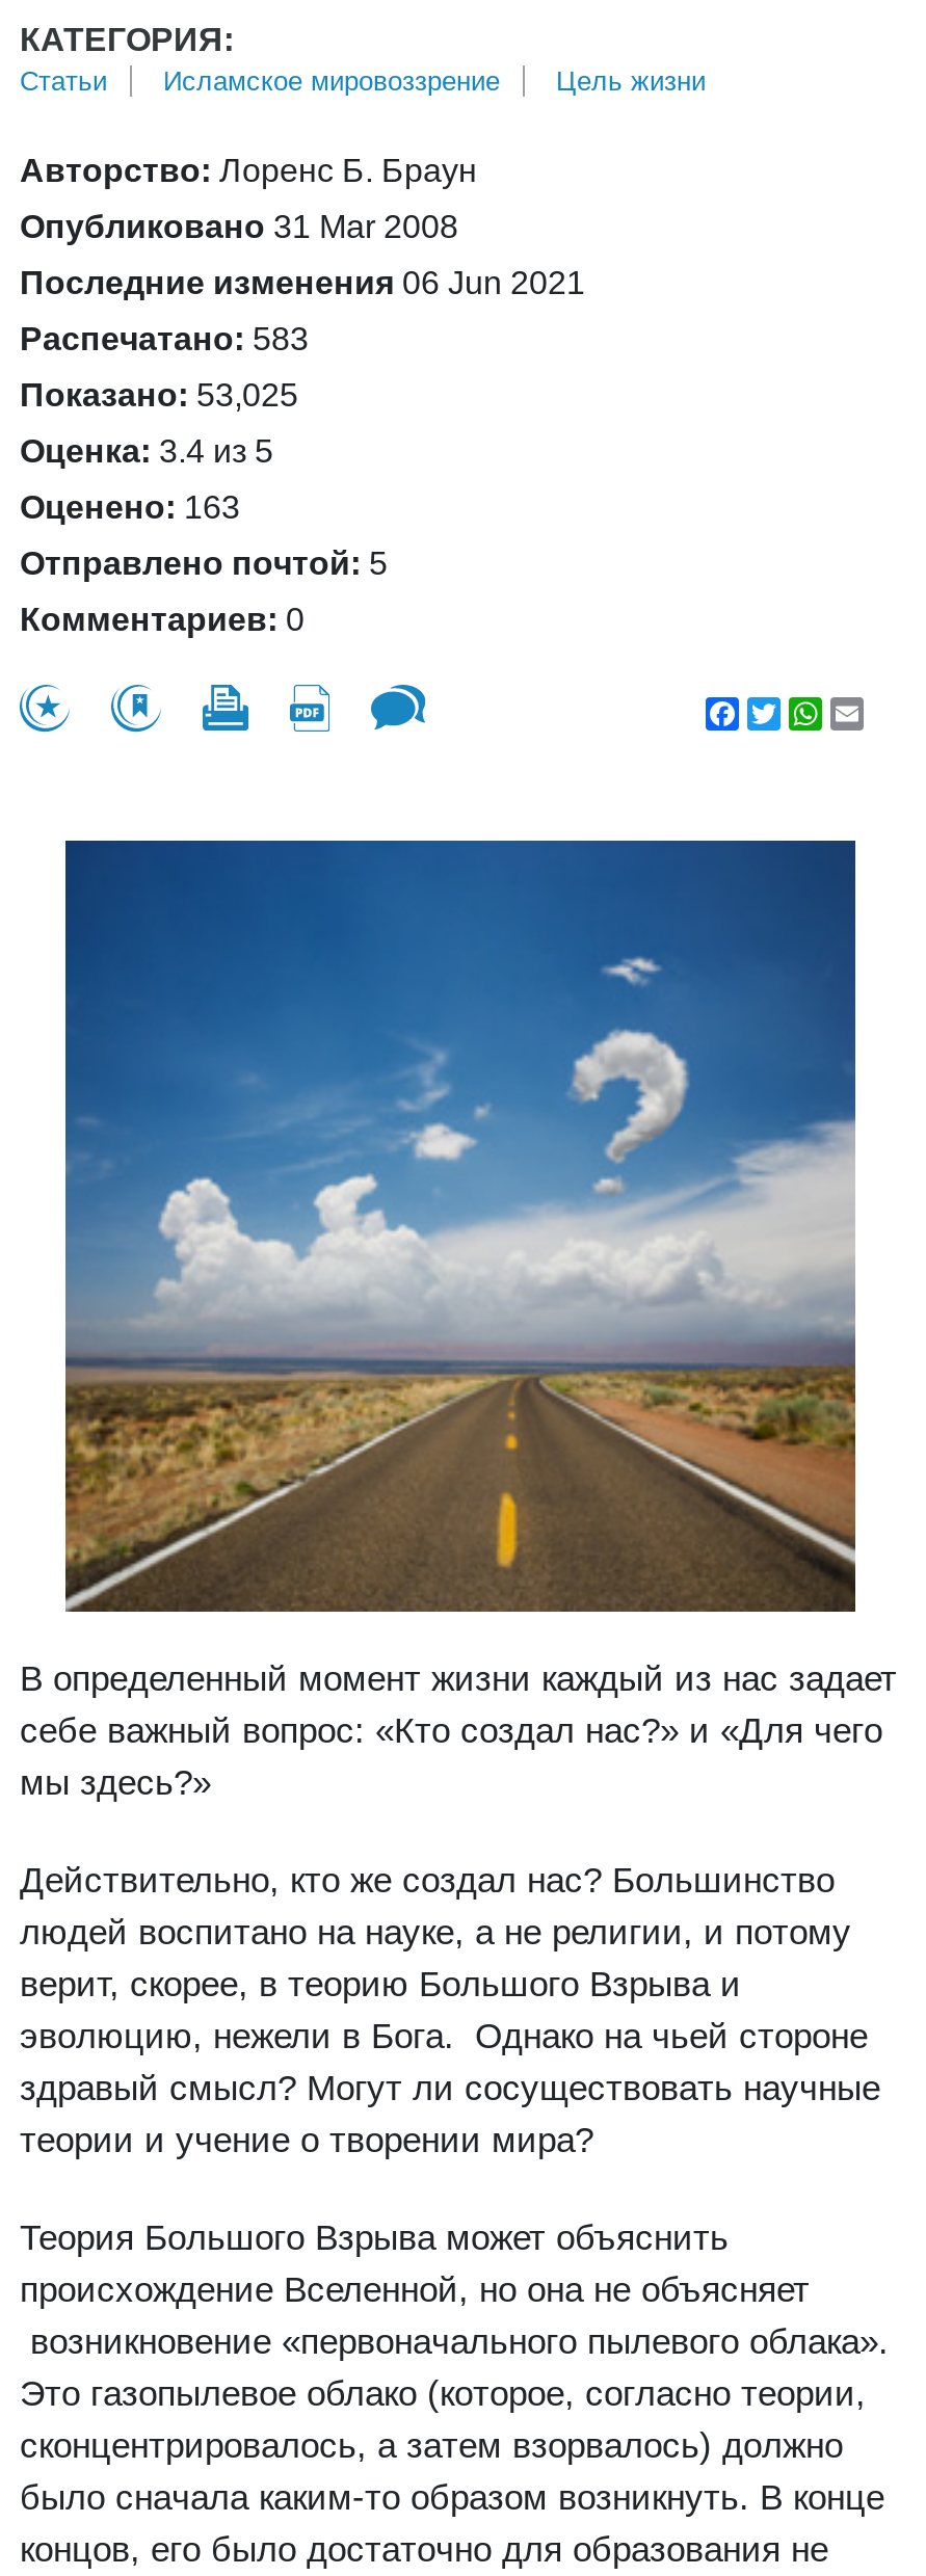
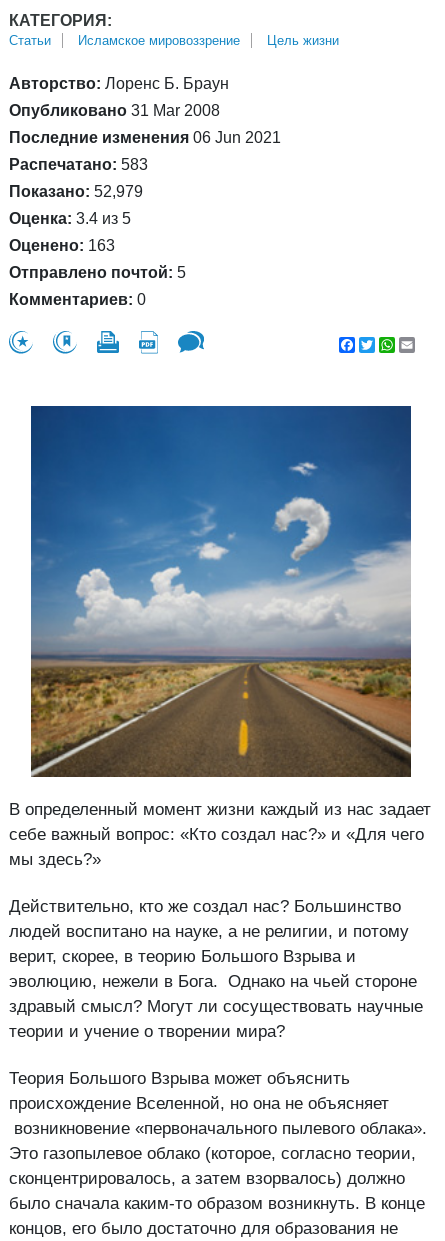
- Показано: 53,025
+ Показано: 52,979
